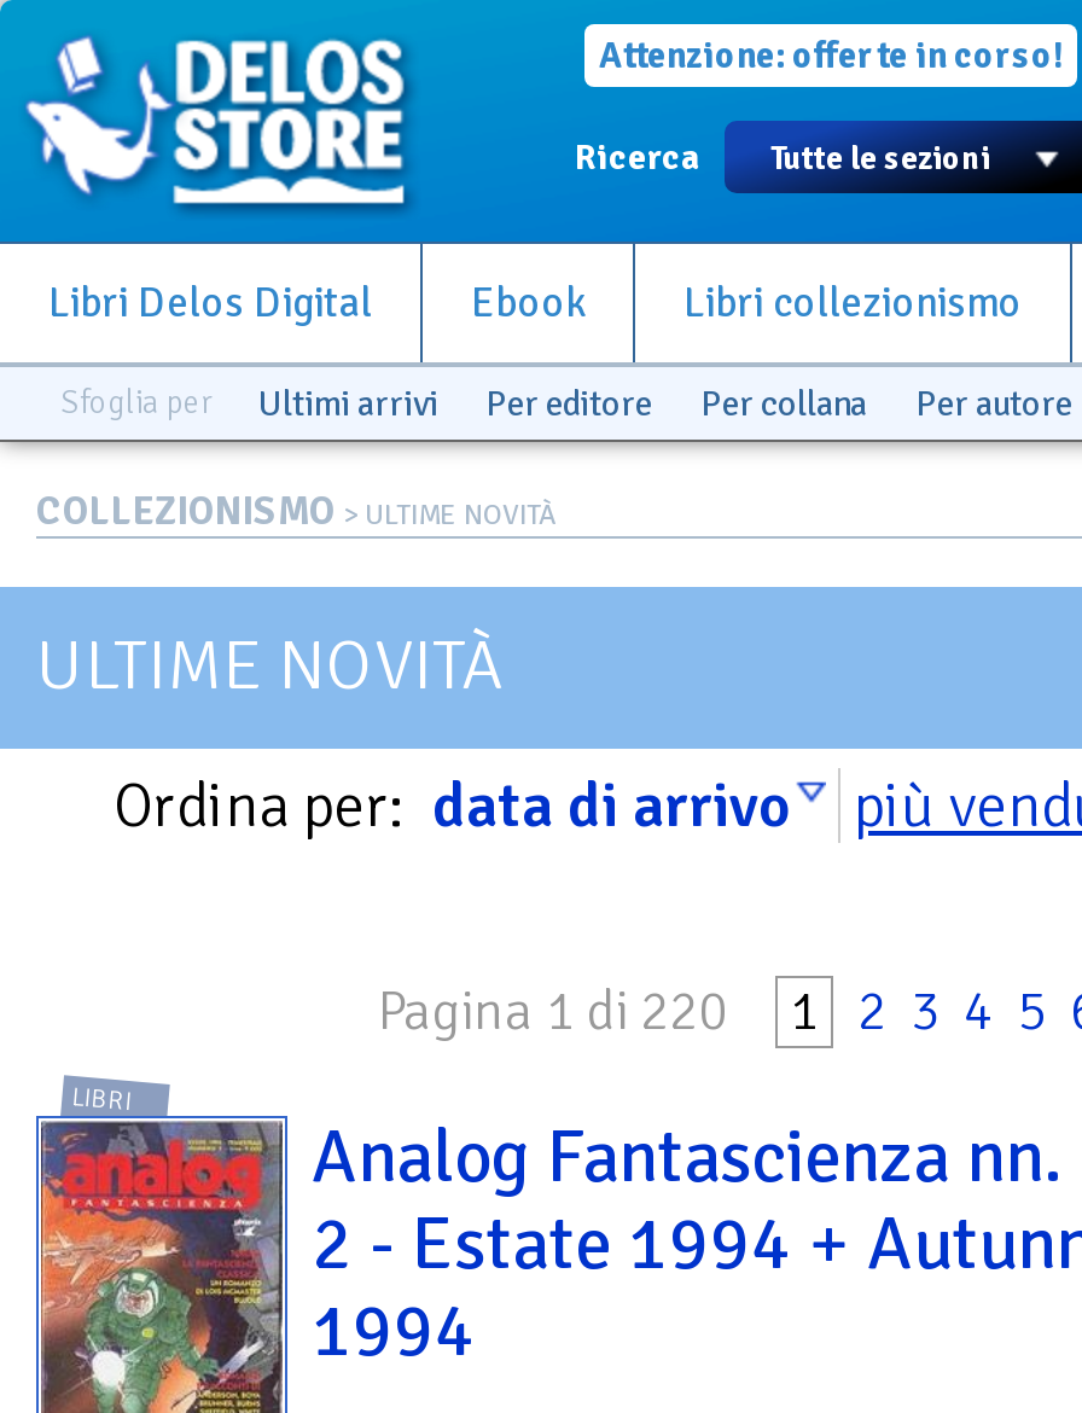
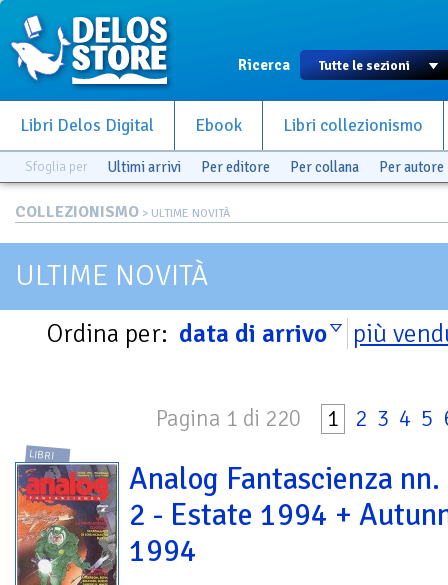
- Attenzione: offerte in corso!
